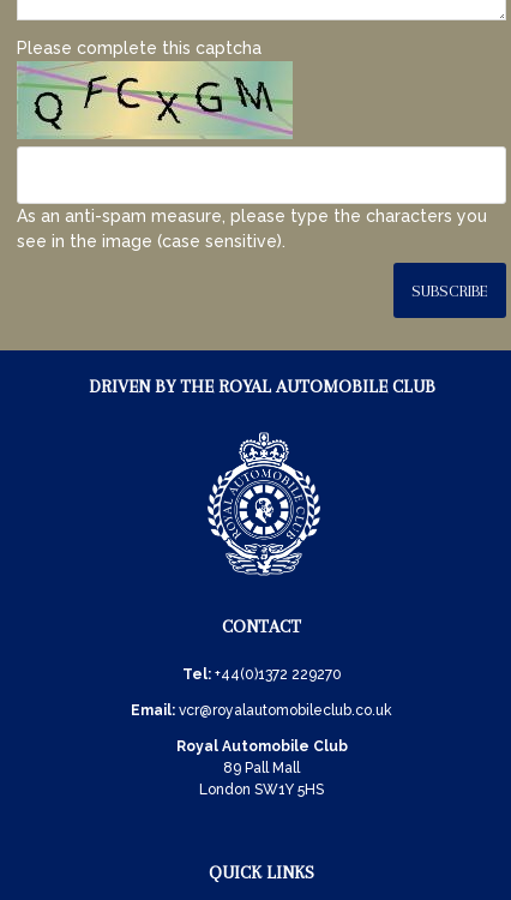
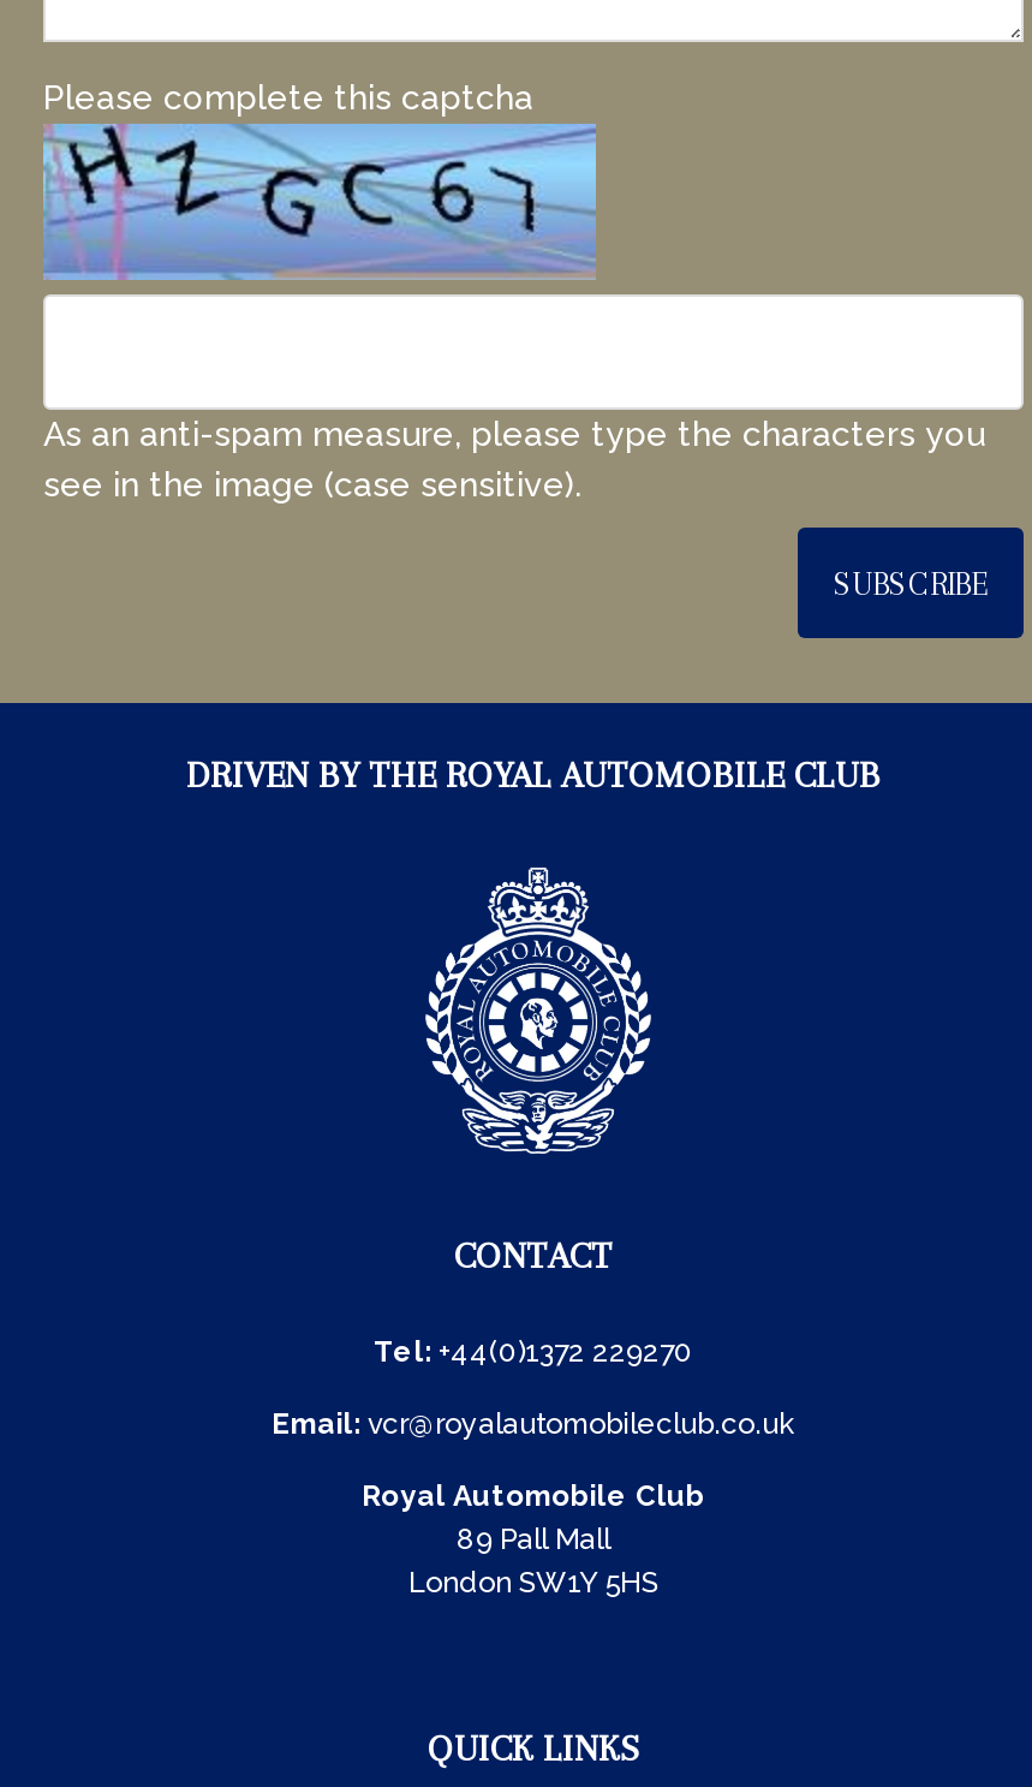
- [image]
+ [image]
